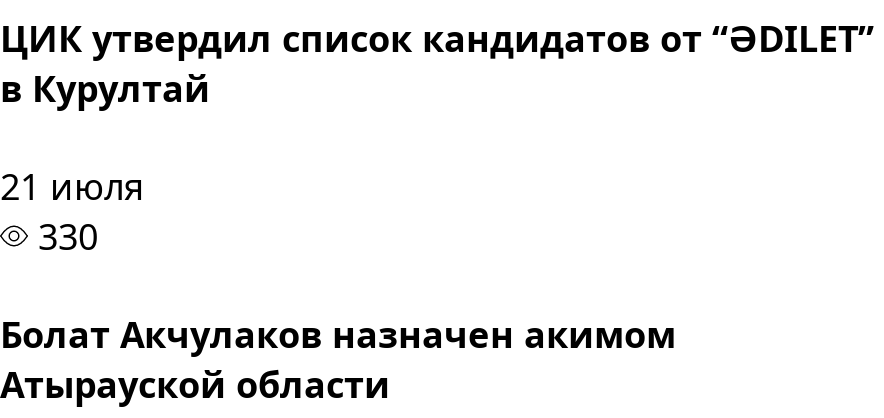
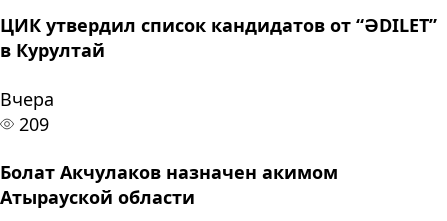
- 21 июля
- 330
+ Вчера
+ 209
